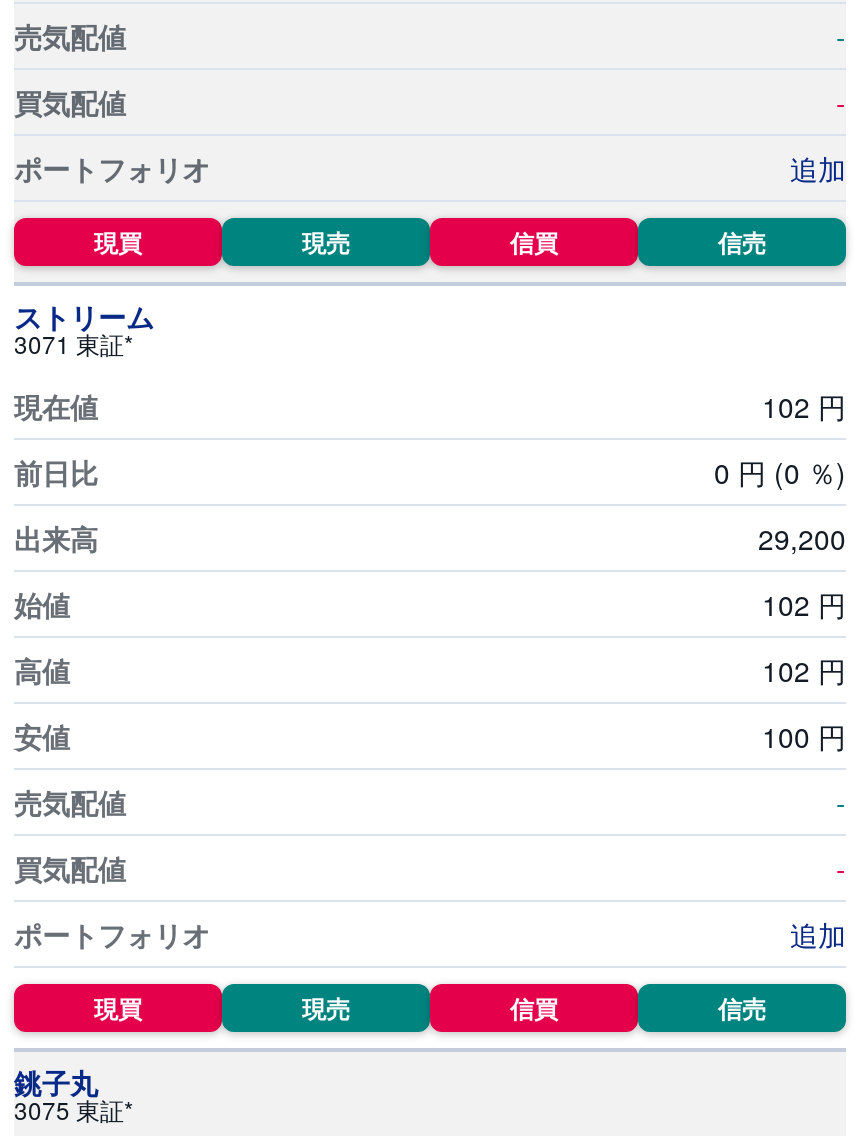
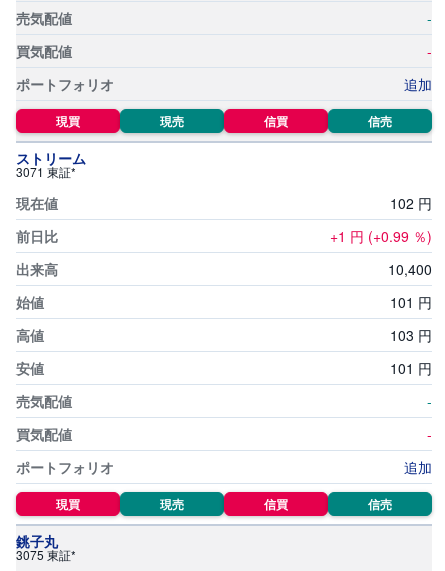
- 0 円 (0 ％)
+ +1 円 (+0.99 ％)

- 29,200
+ 10,400

- 102 円
+ 101 円

- 102 円
+ 103 円

- 100 円
+ 101 円
